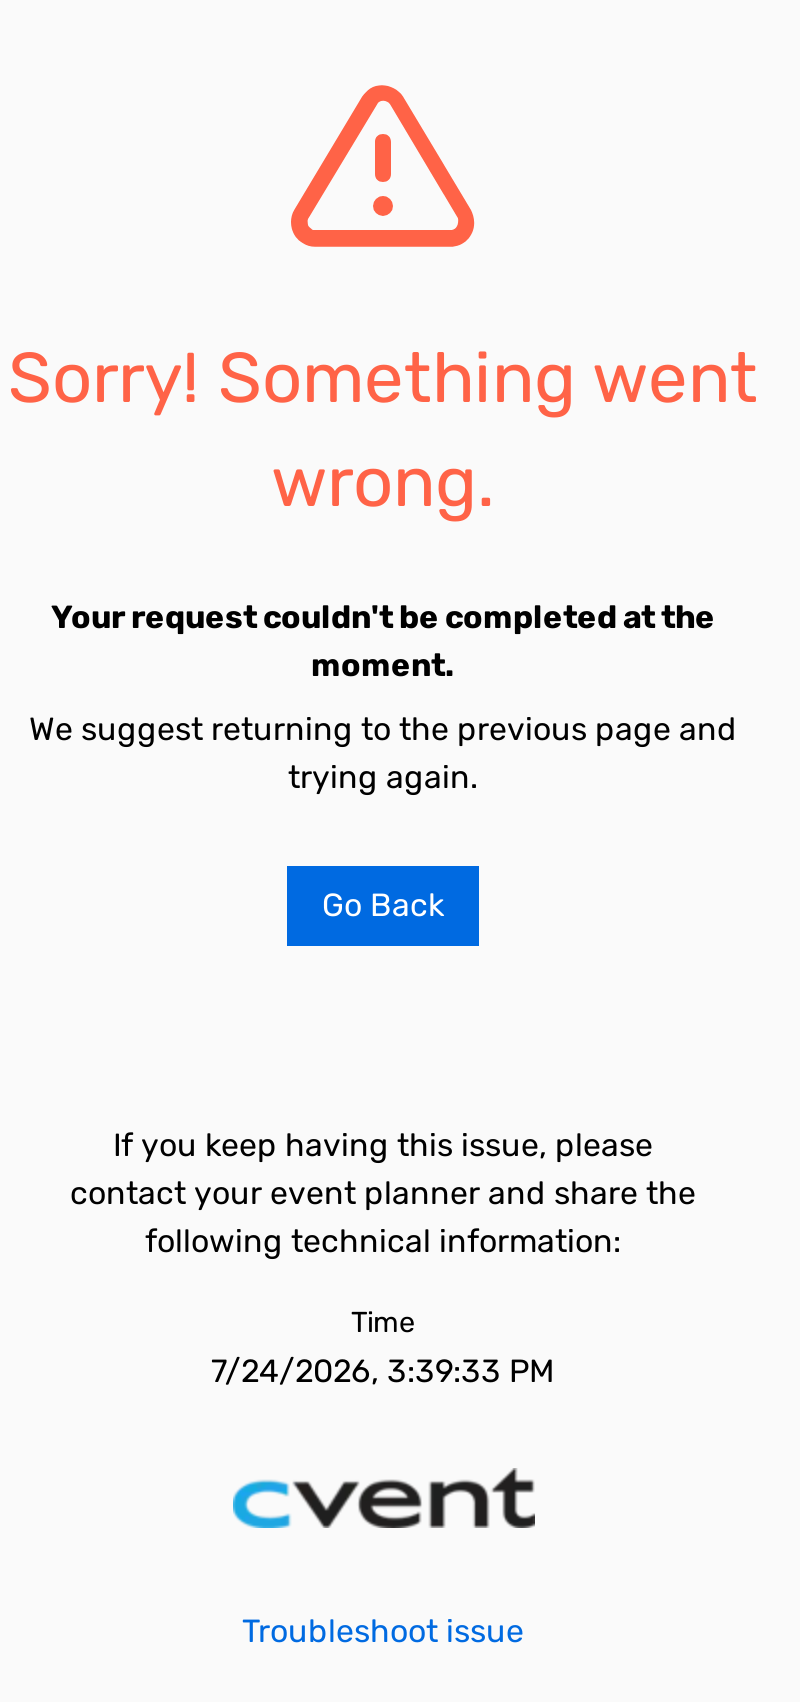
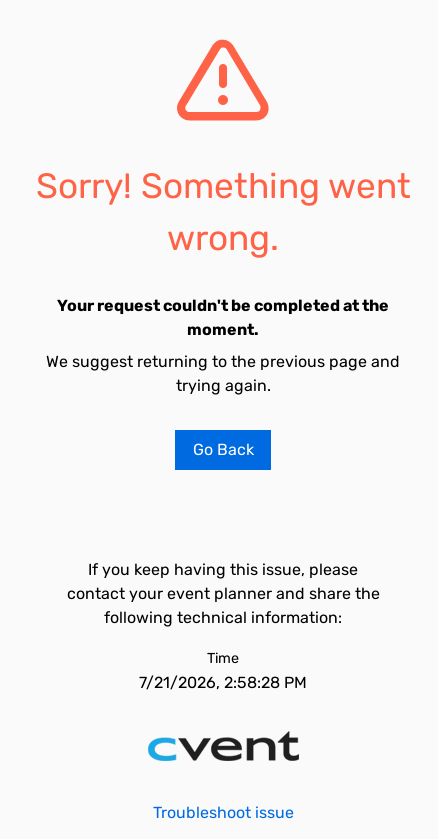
- 7/24/2026, 3:39:33 PM
+ 7/21/2026, 2:58:28 PM
